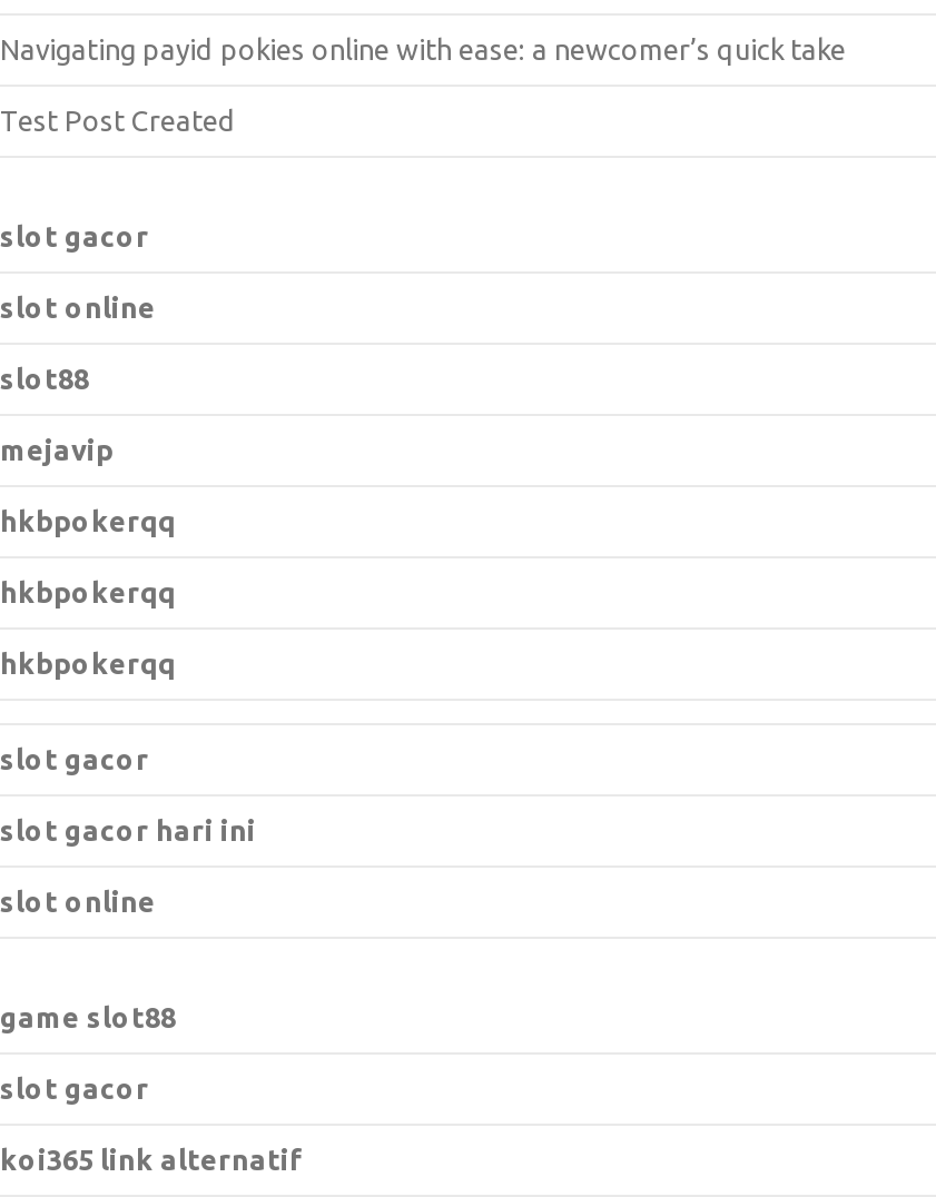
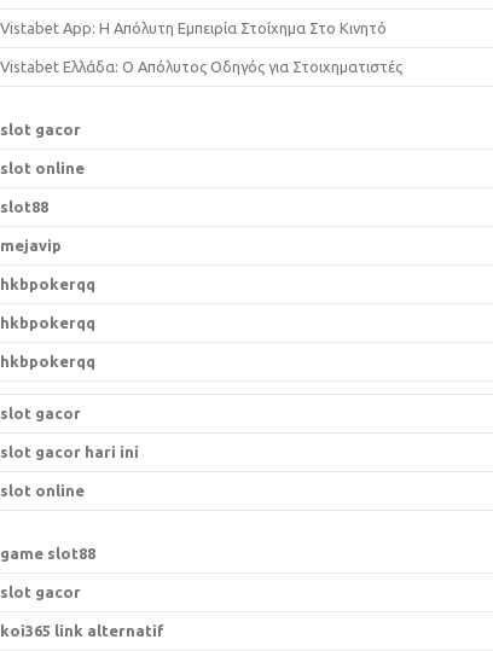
- Navigating payid pokies online with ease: a newcomer’s quick take
+ Vistabet App: Η Απόλυτη Εμπειρία Στοίχημα Στο Κινητό

- Test Post Created
+ Vistabet Ελλάδα: Ο Απόλυτος Οδηγός για Στοιχηματιστές
